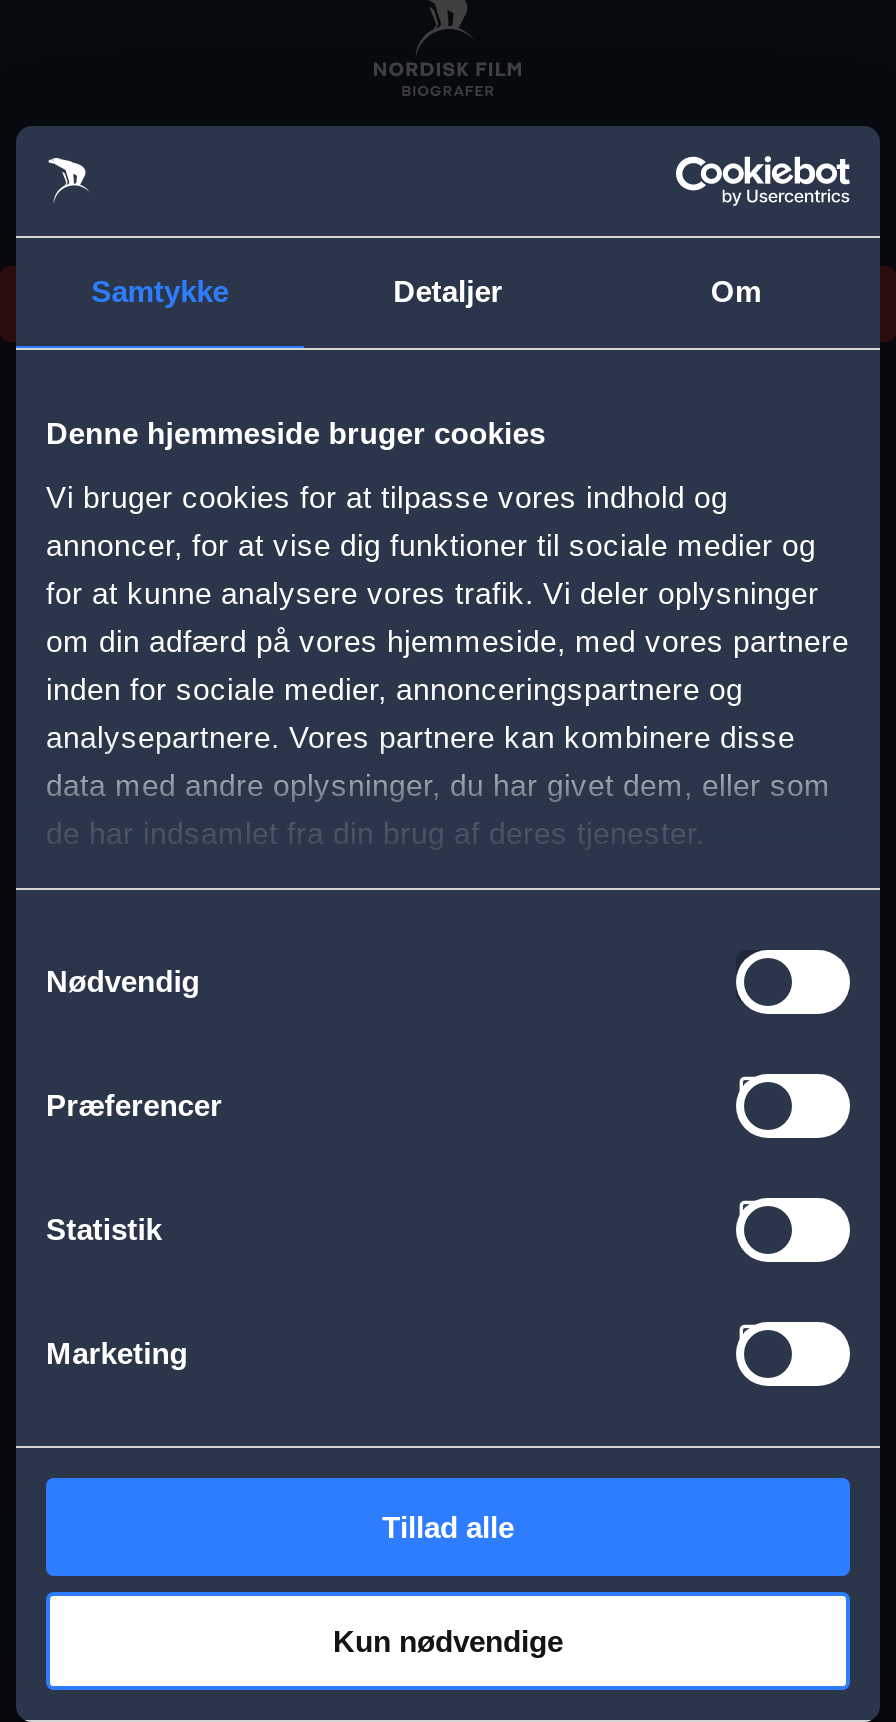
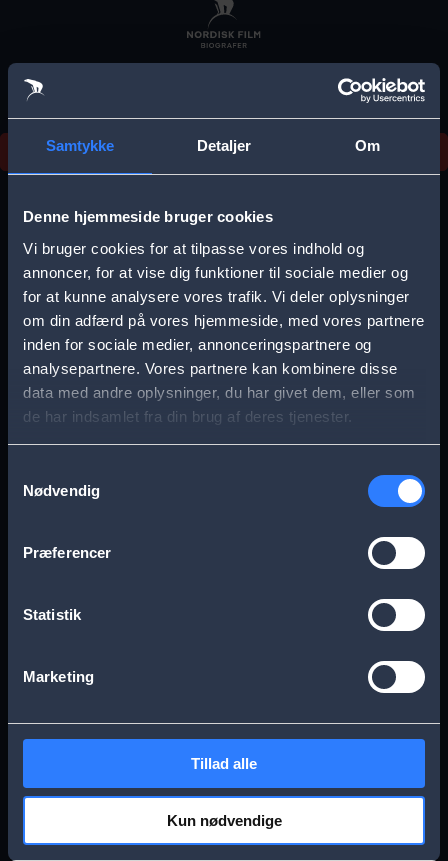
- [image]
+ [image]
